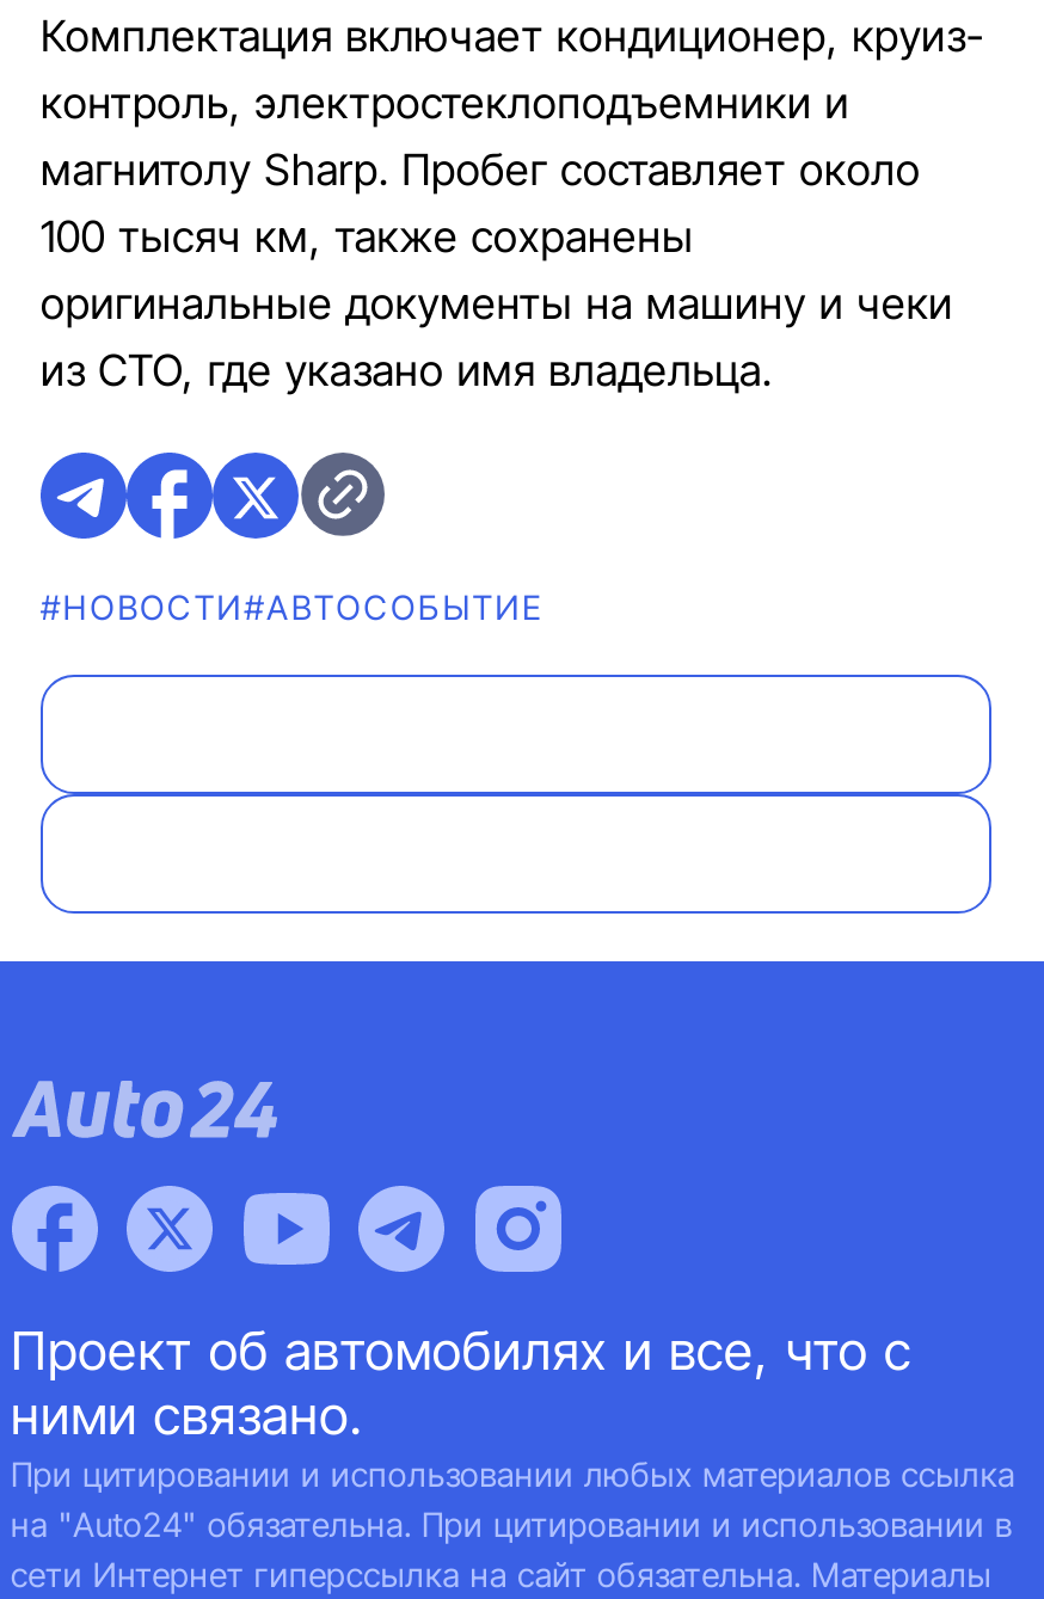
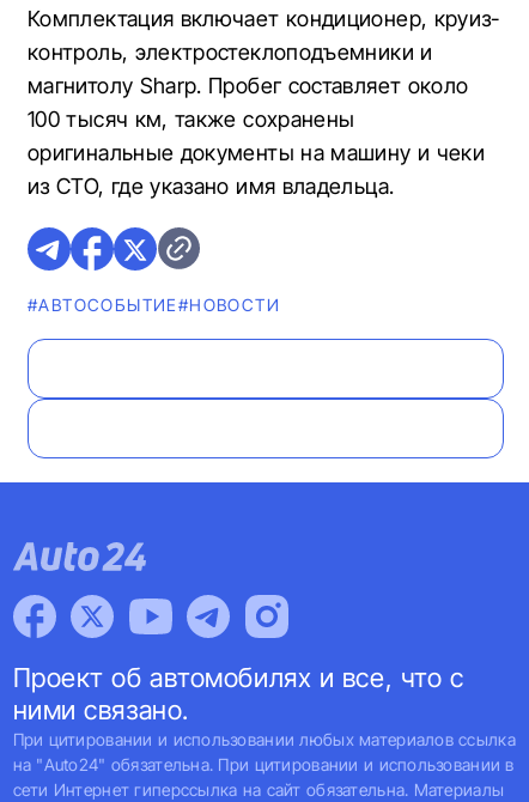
- #НОВОСТИ#АВТОСОБЫТИЕ
+ #АВТОСОБЫТИЕ#НОВОСТИ
